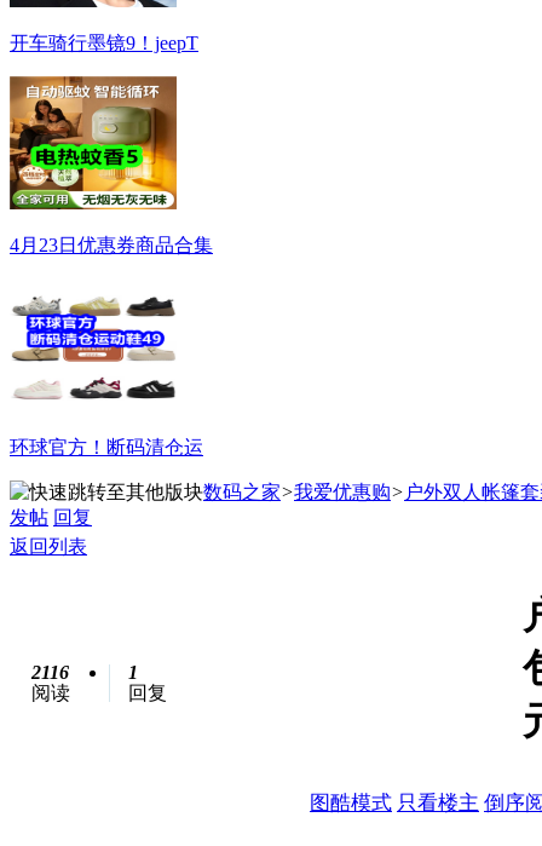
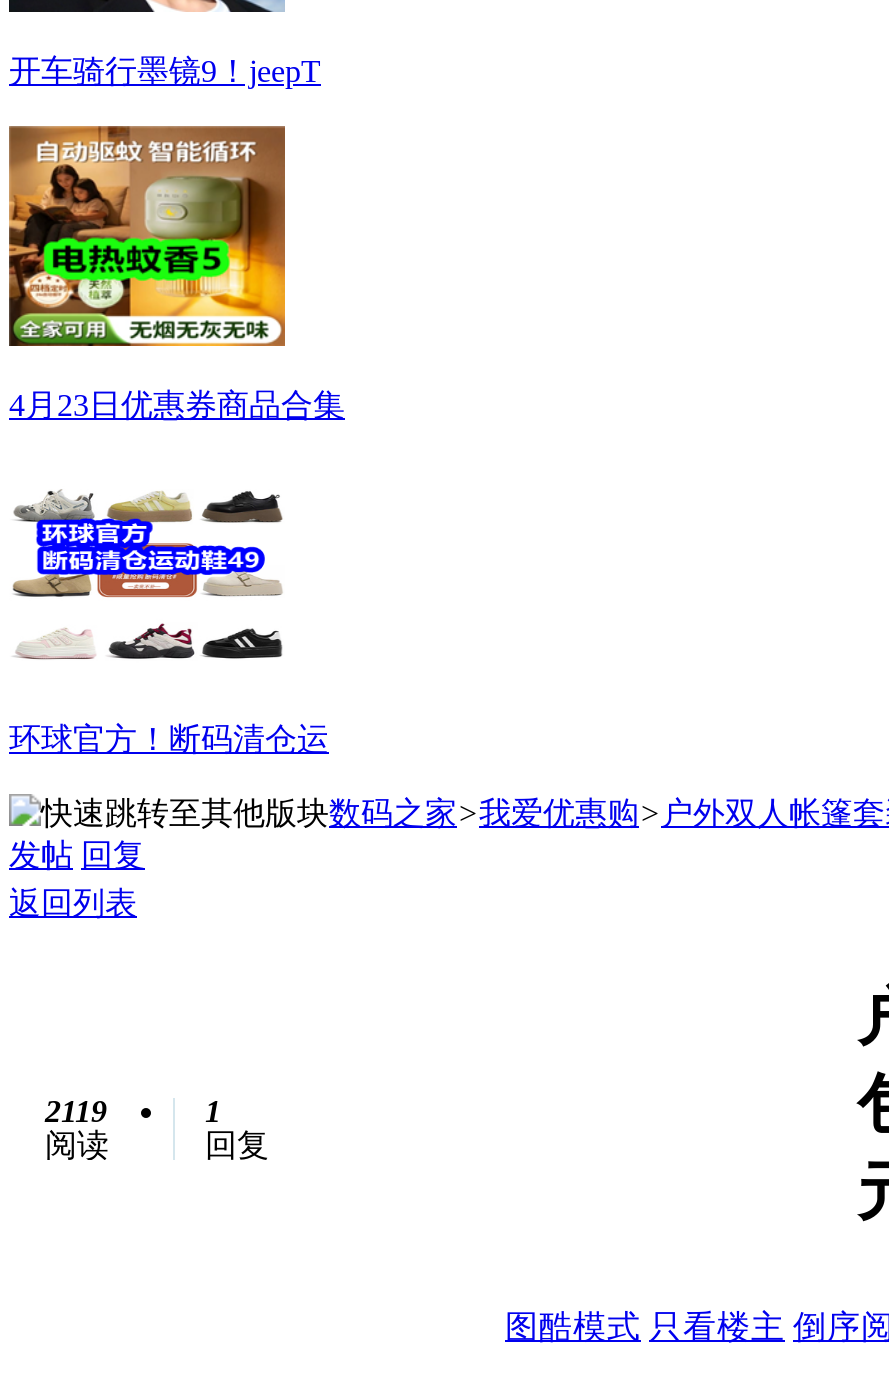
- 2116
+ 2119
